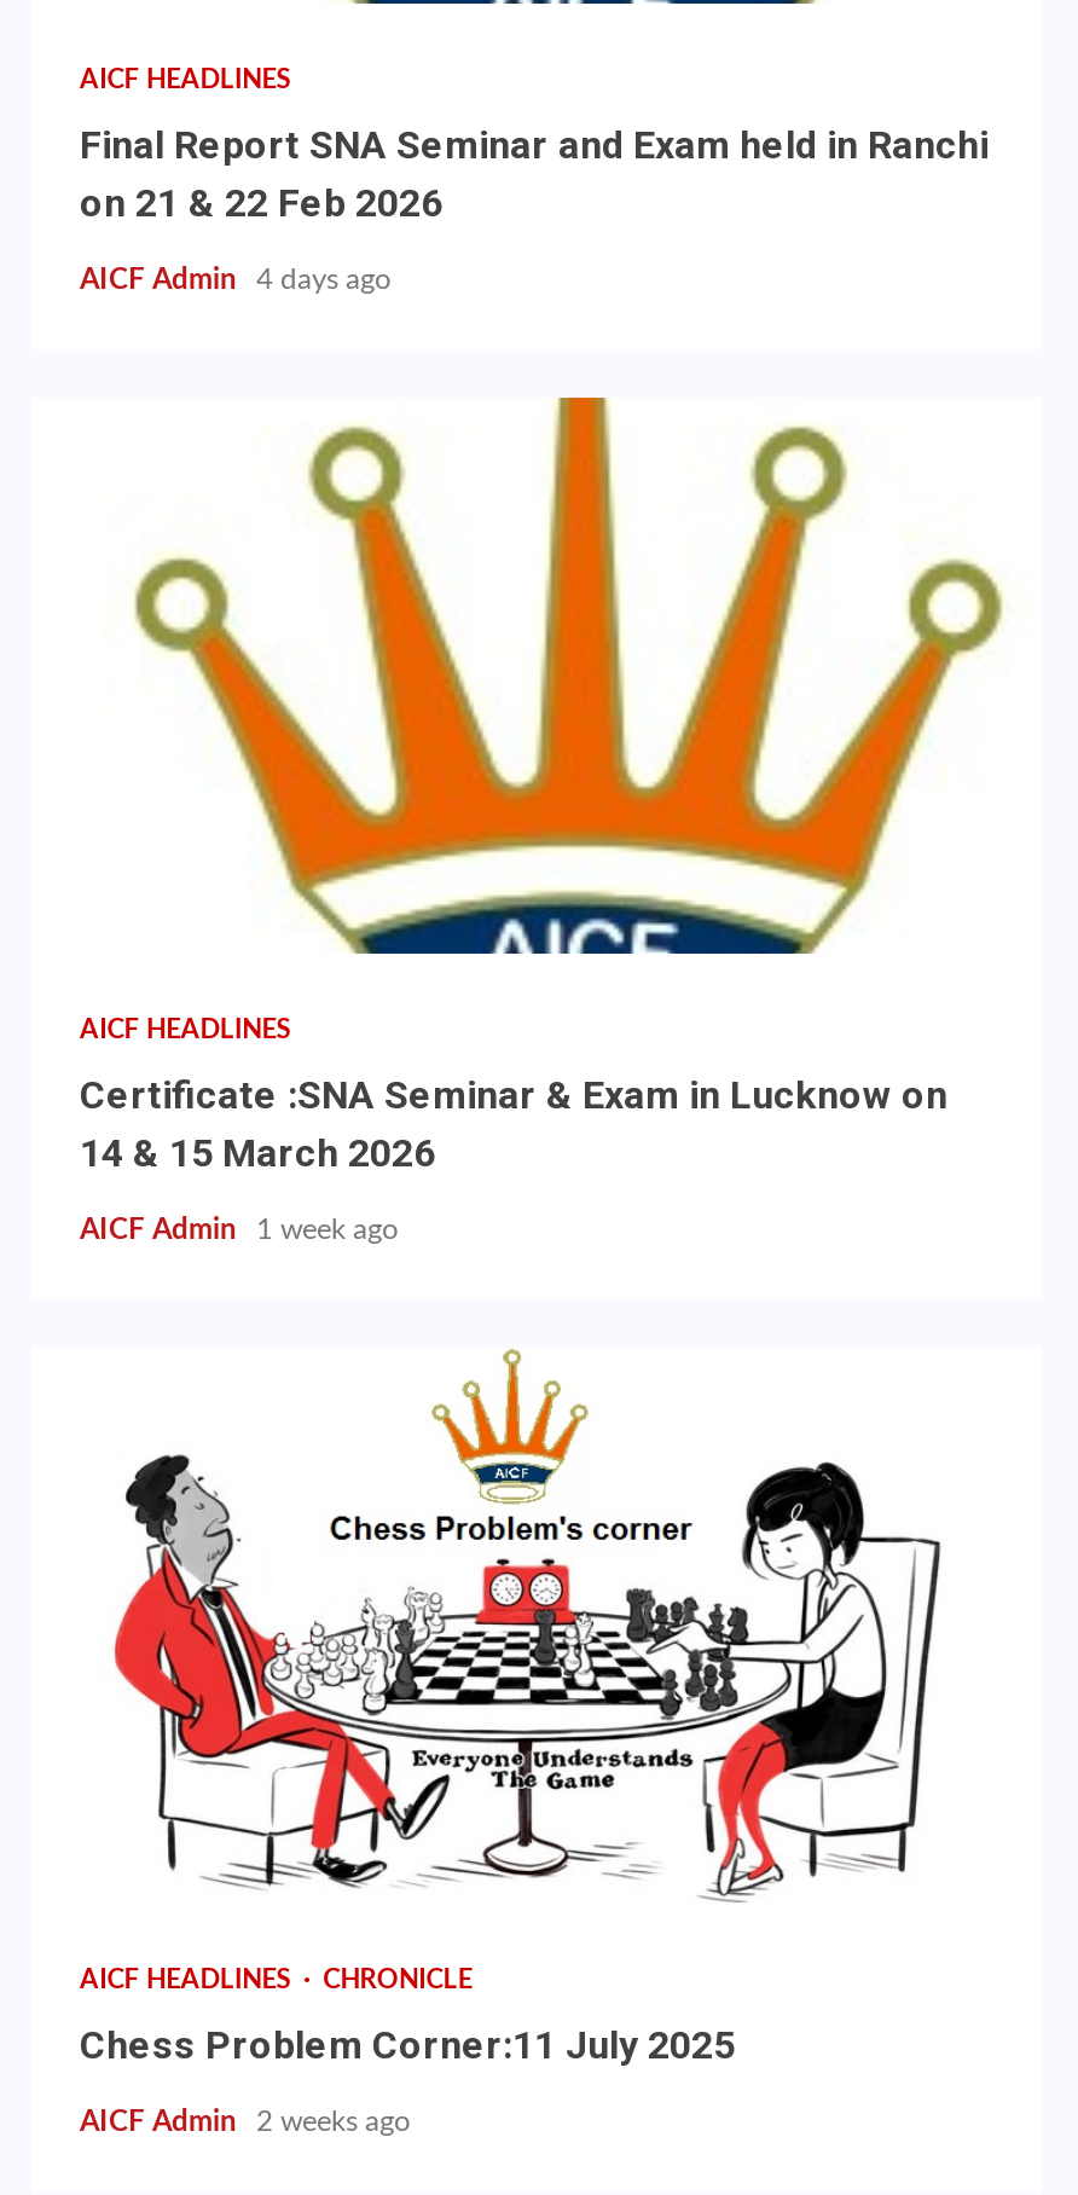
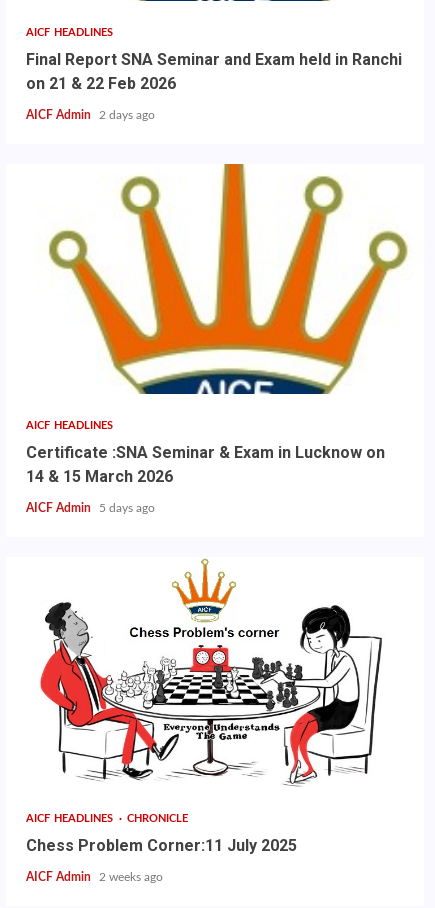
- AICF Admin 4 days ago
+ AICF Admin 2 days ago

- AICF Admin 1 week ago
+ AICF Admin 5 days ago
